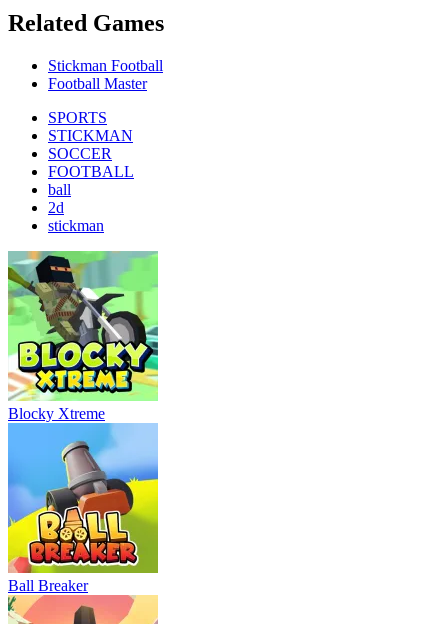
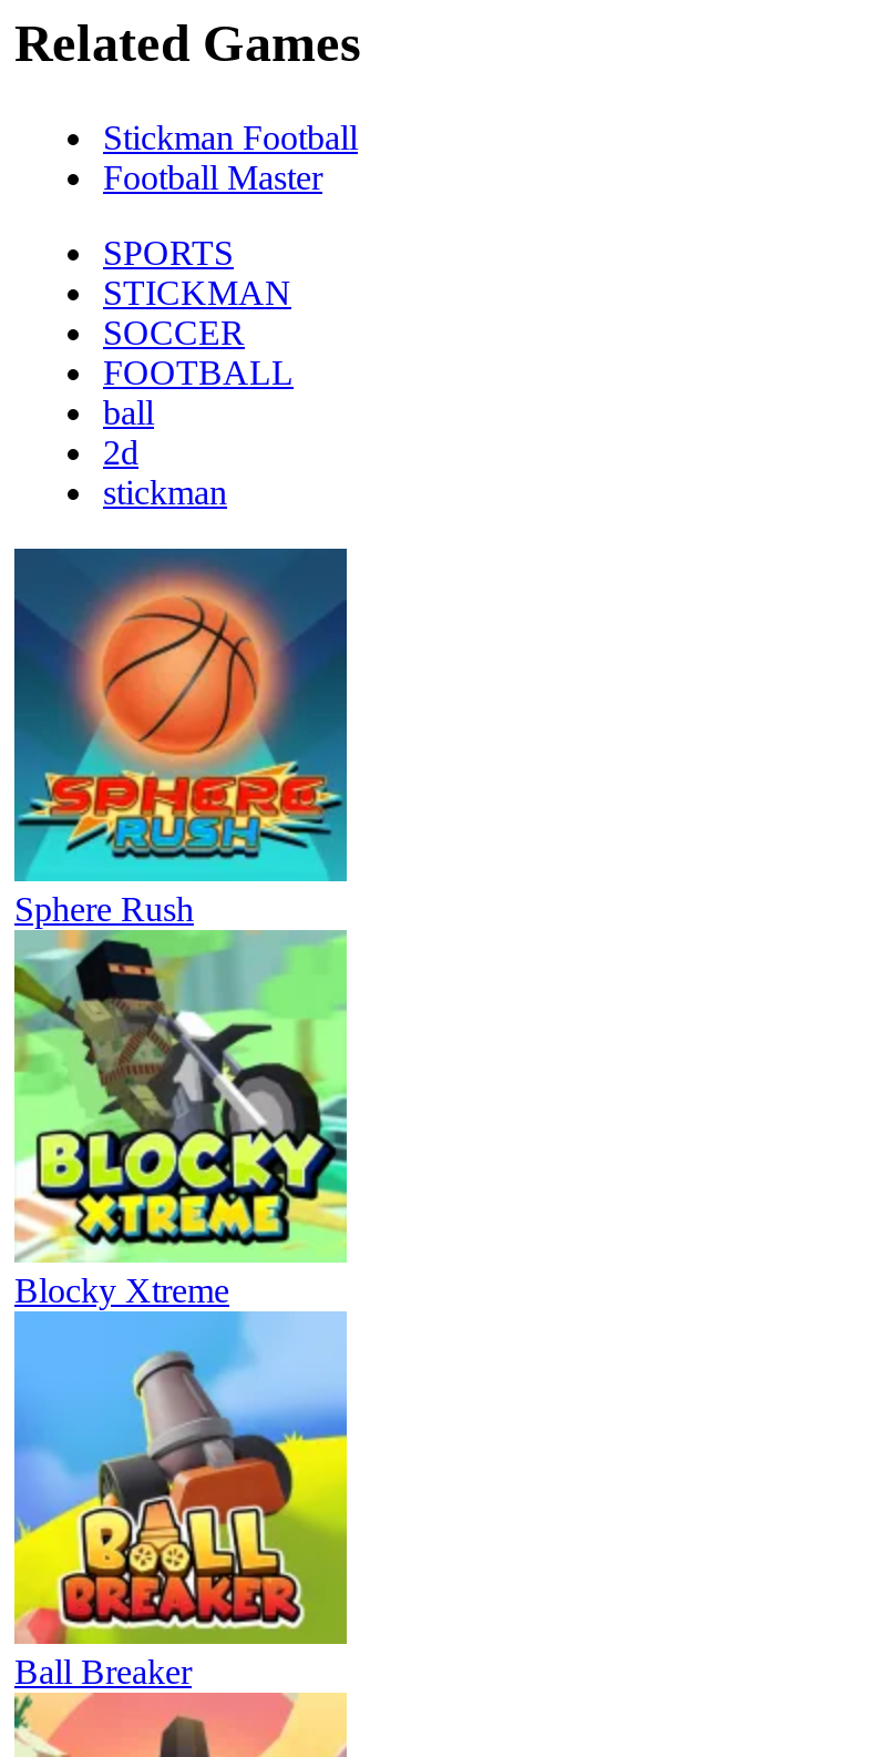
+ [image]
+ Sphere Rush
